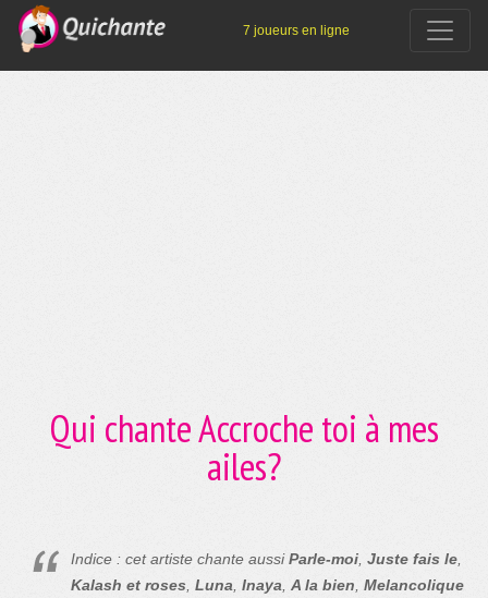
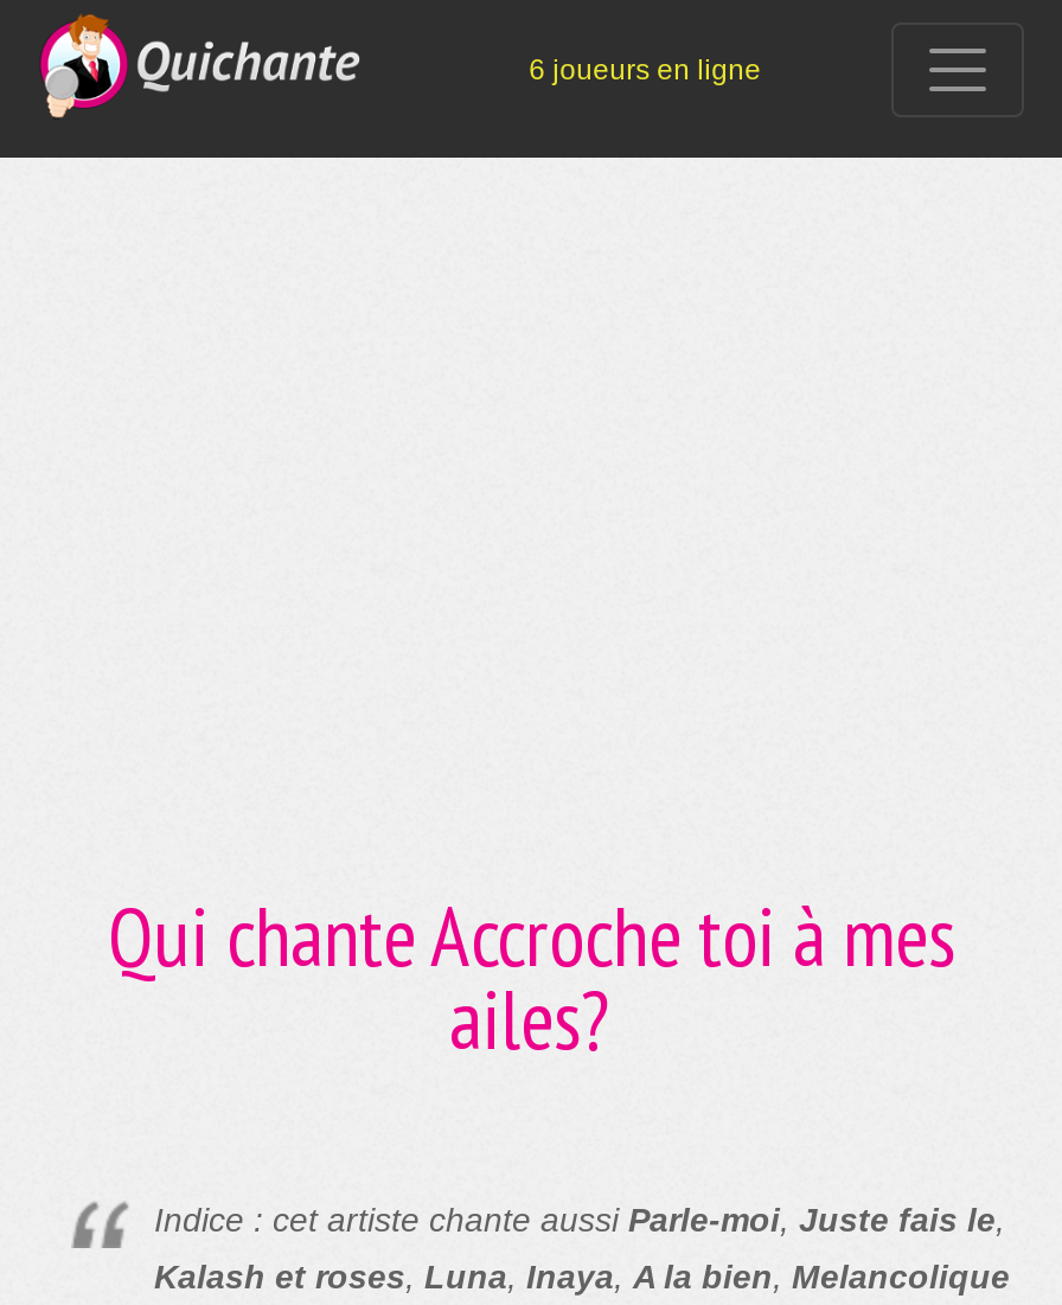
- 7 joueurs en ligne
+ 6 joueurs en ligne
